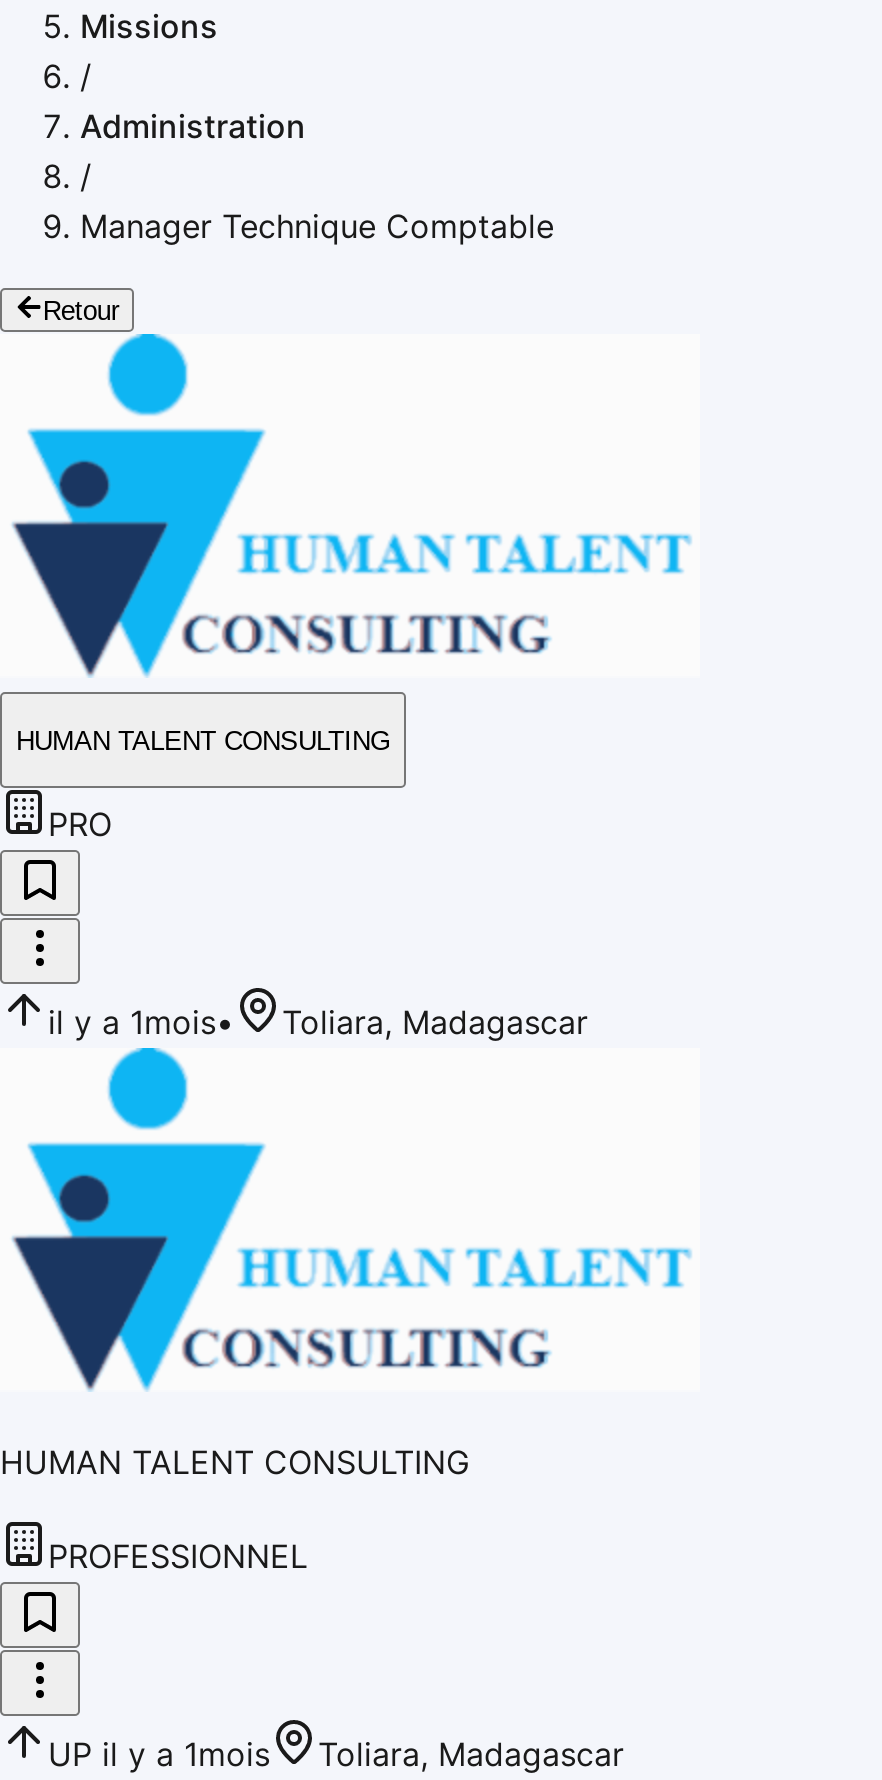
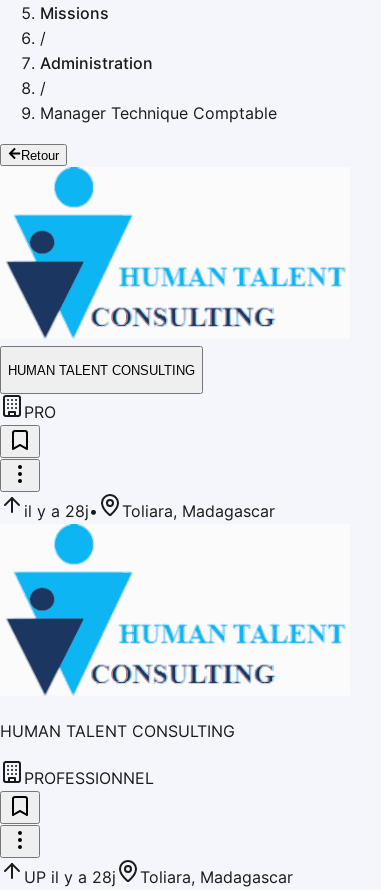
- il y a 1mois• Toliara, Madagascar
+ il y a 28j• Toliara, Madagascar

- UP il y a 1mois Toliara, Madagascar
+ UP il y a 28j Toliara, Madagascar
